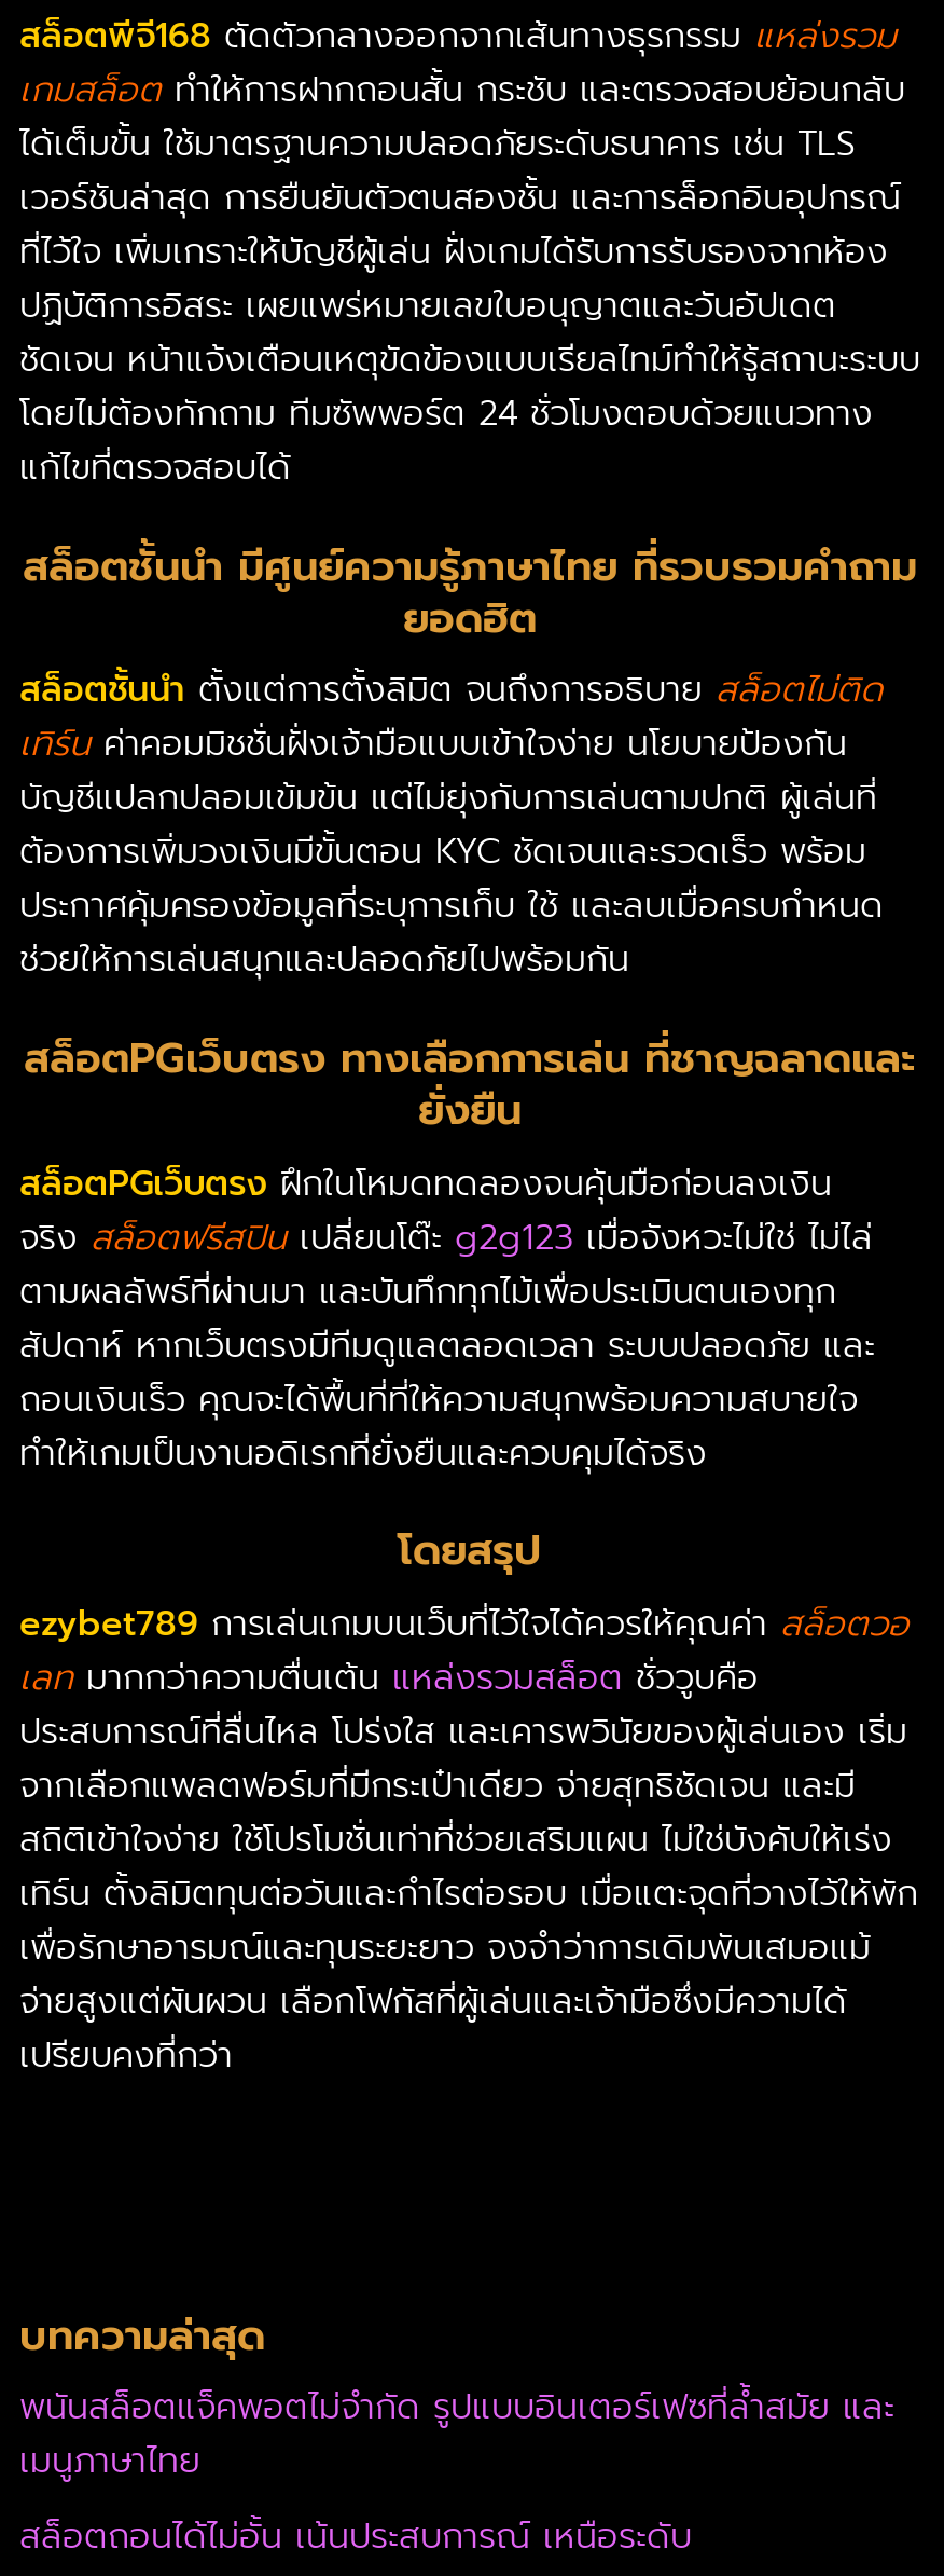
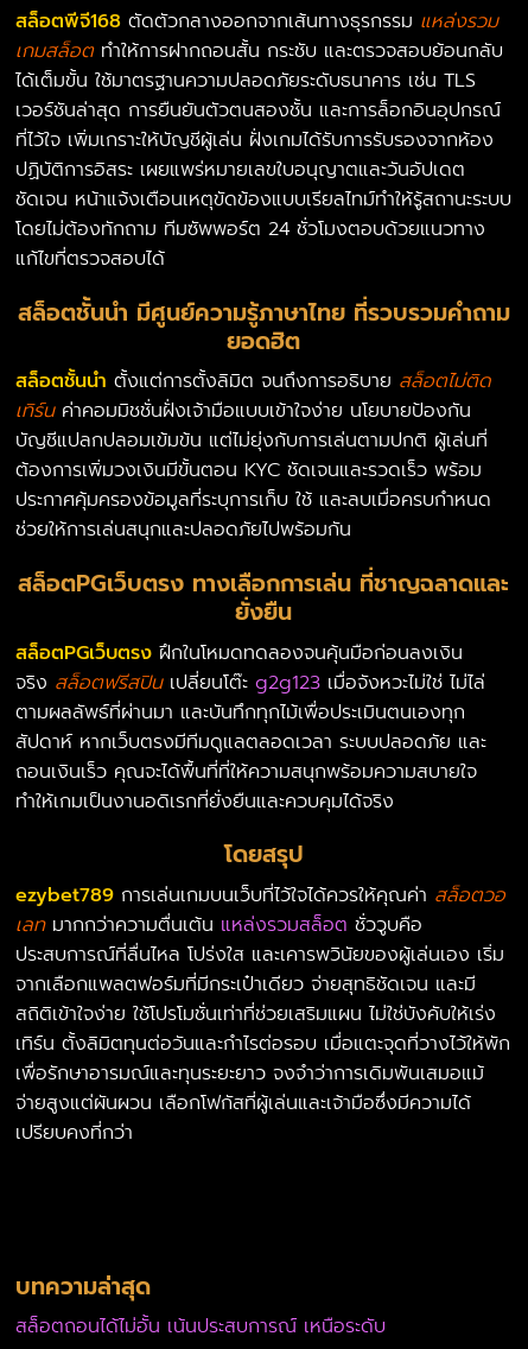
- พนันสล็อตแจ็คพอตไม่จำกัด รูปแบบอินเตอร์เฟซที่ล้ำสมัย และ
- เมนูภาษาไทย
